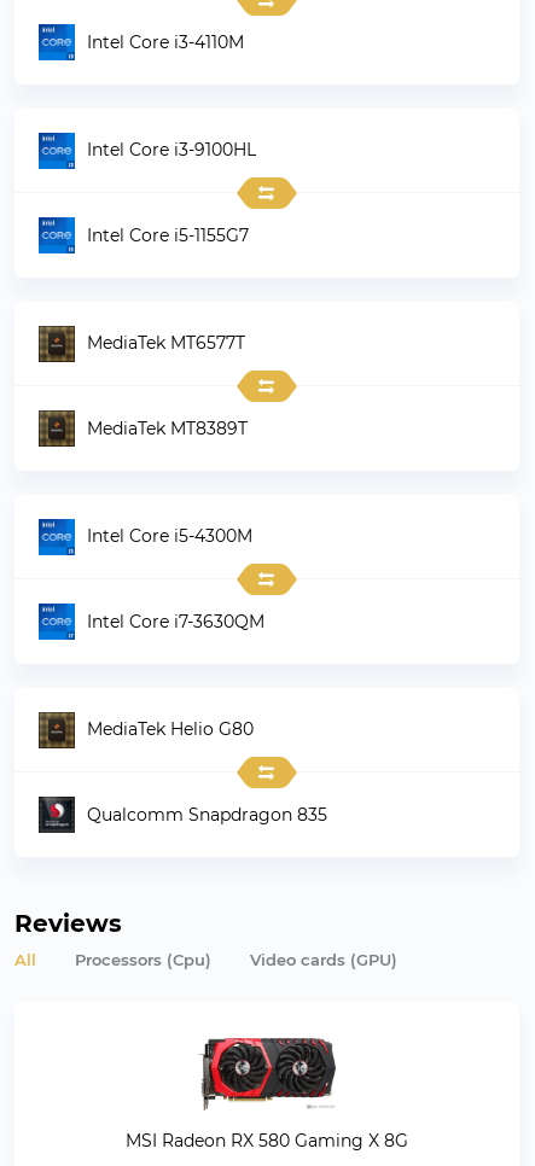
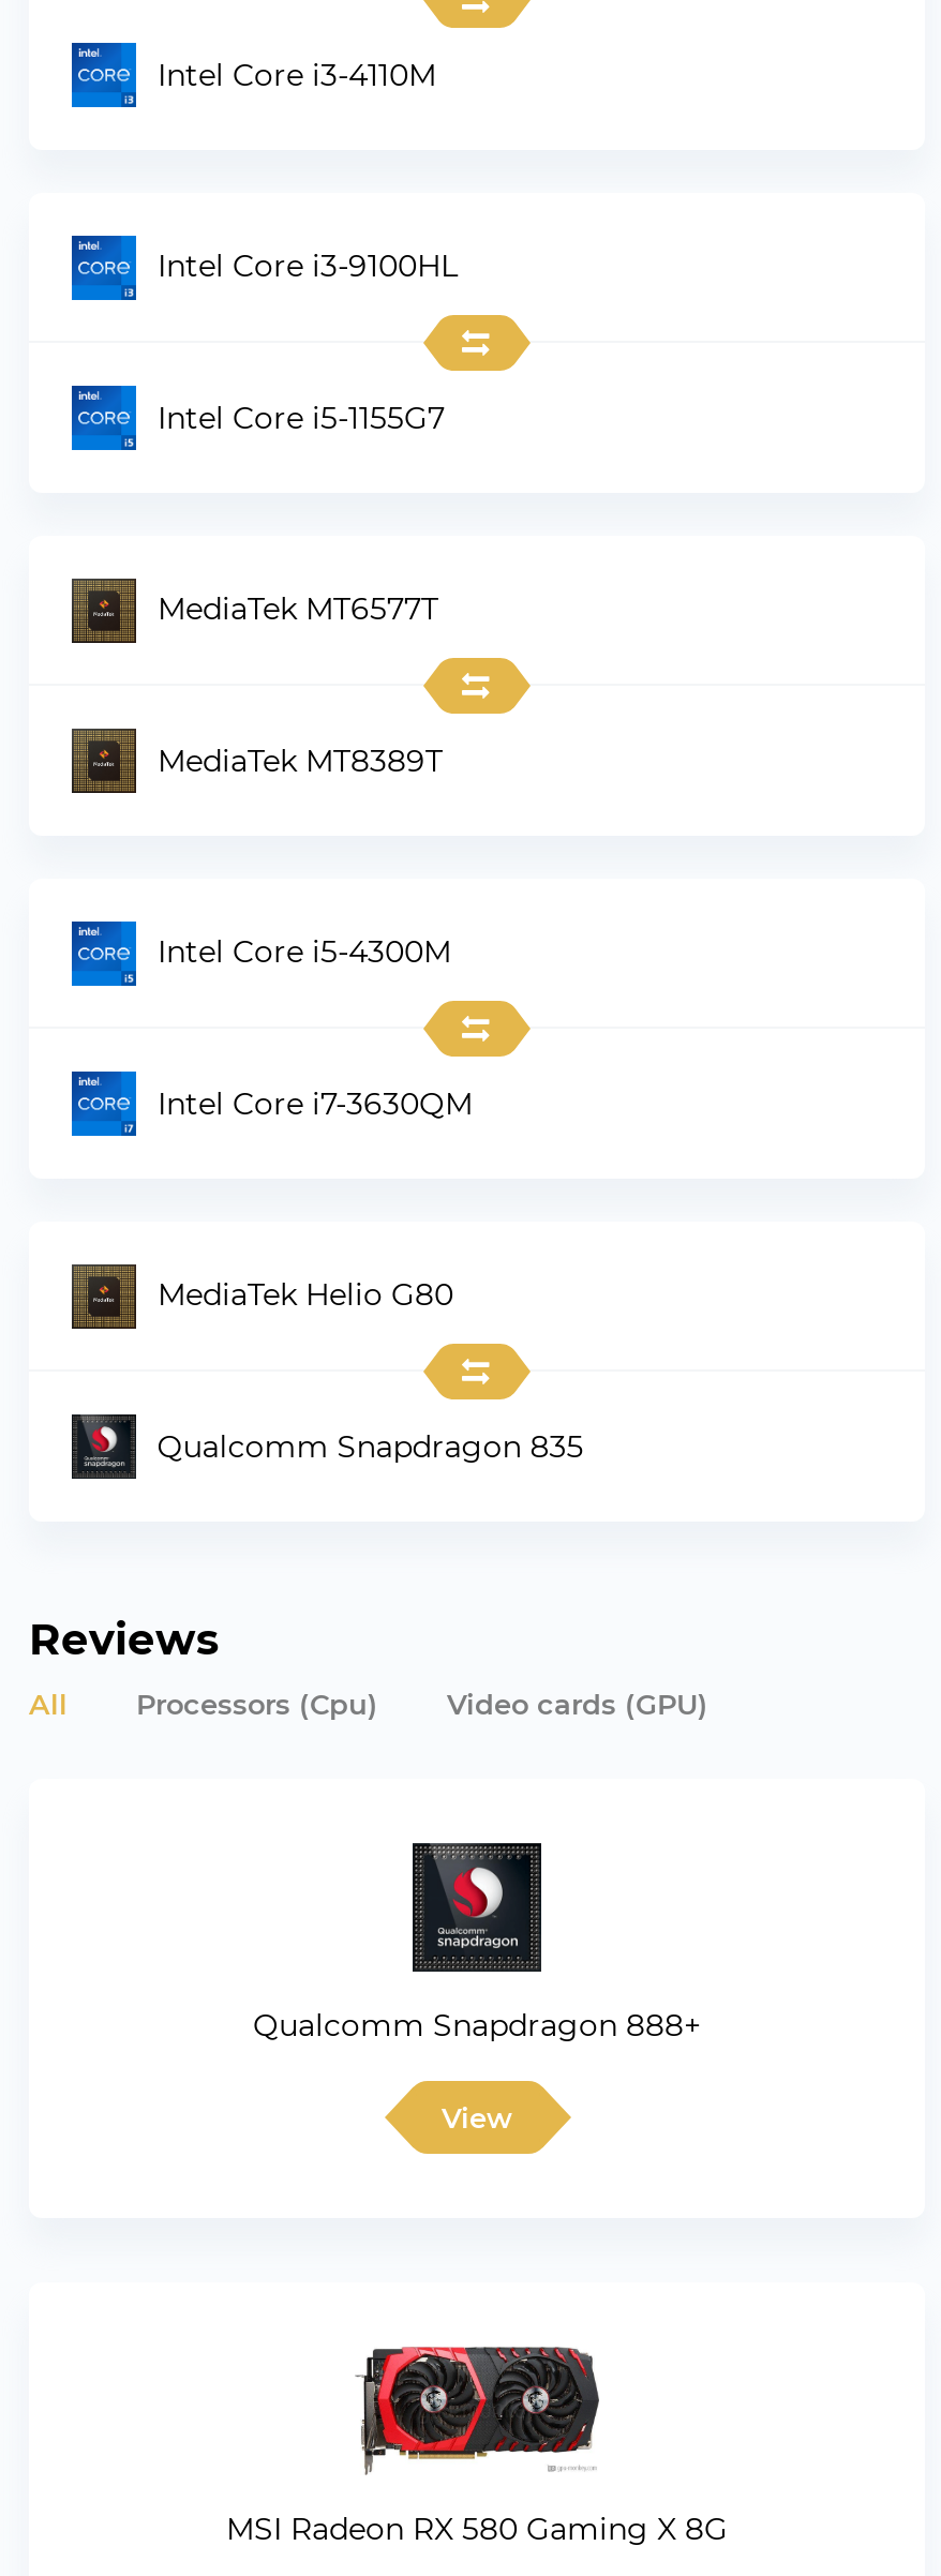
+ [image]
+ Qualcomm Snapdragon 888+
+ View
